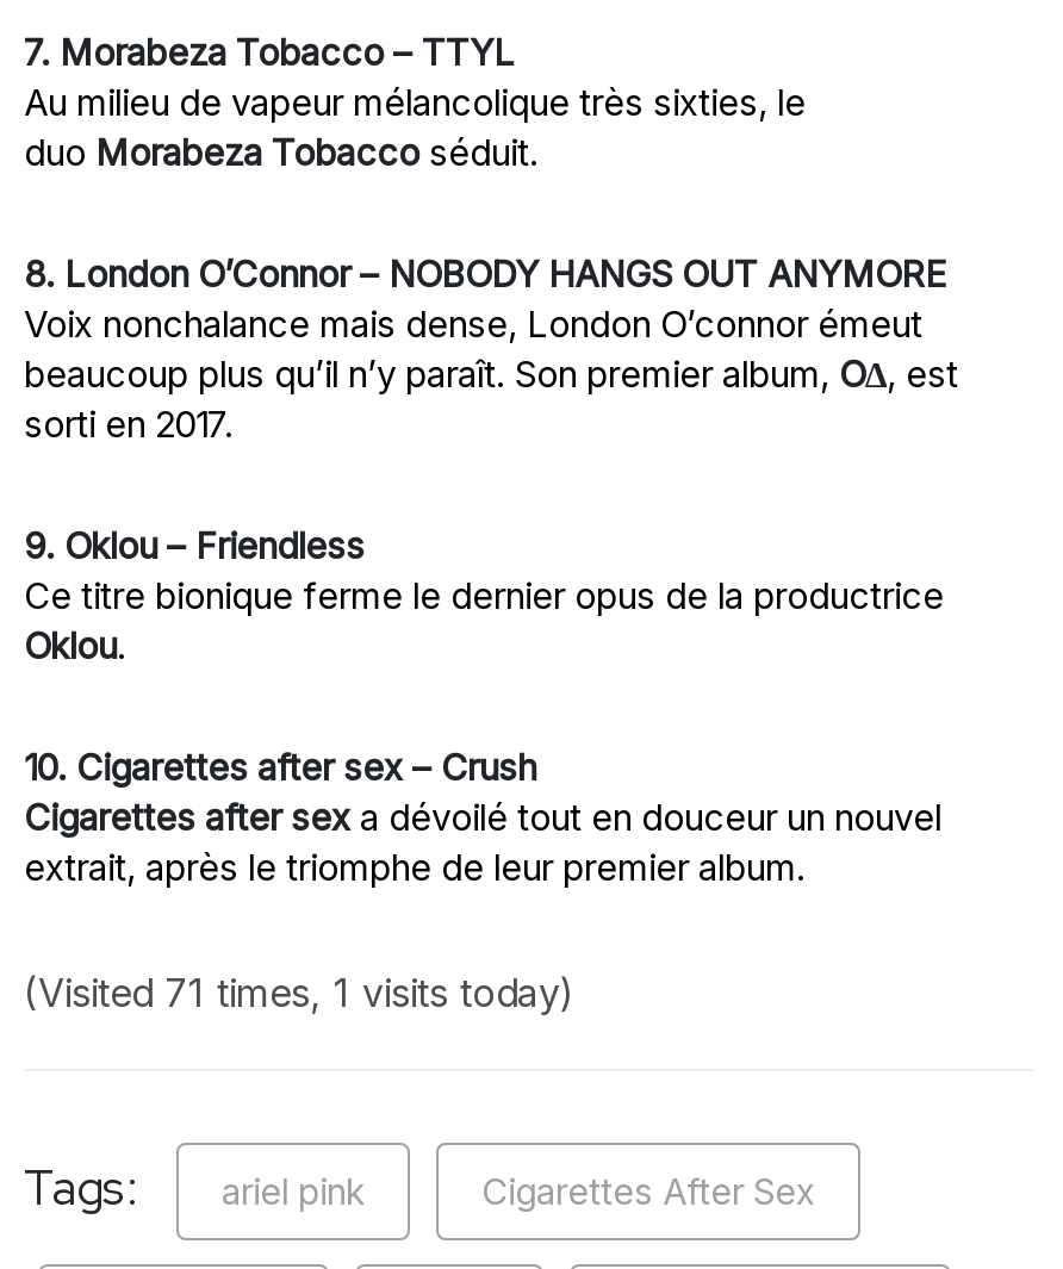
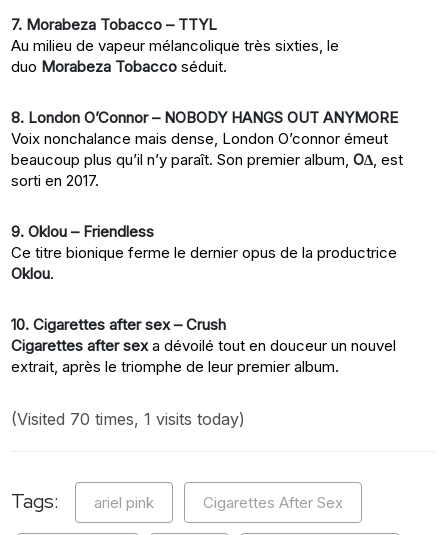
- (Visited 71 times, 1 visits today)
+ (Visited 70 times, 1 visits today)
